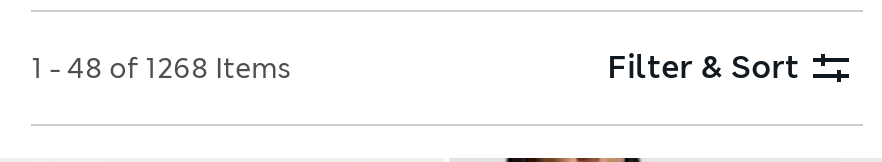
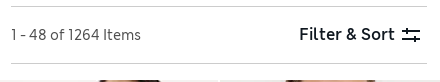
- 1 - 48 of 1268 Items
+ 1 - 48 of 1264 Items
